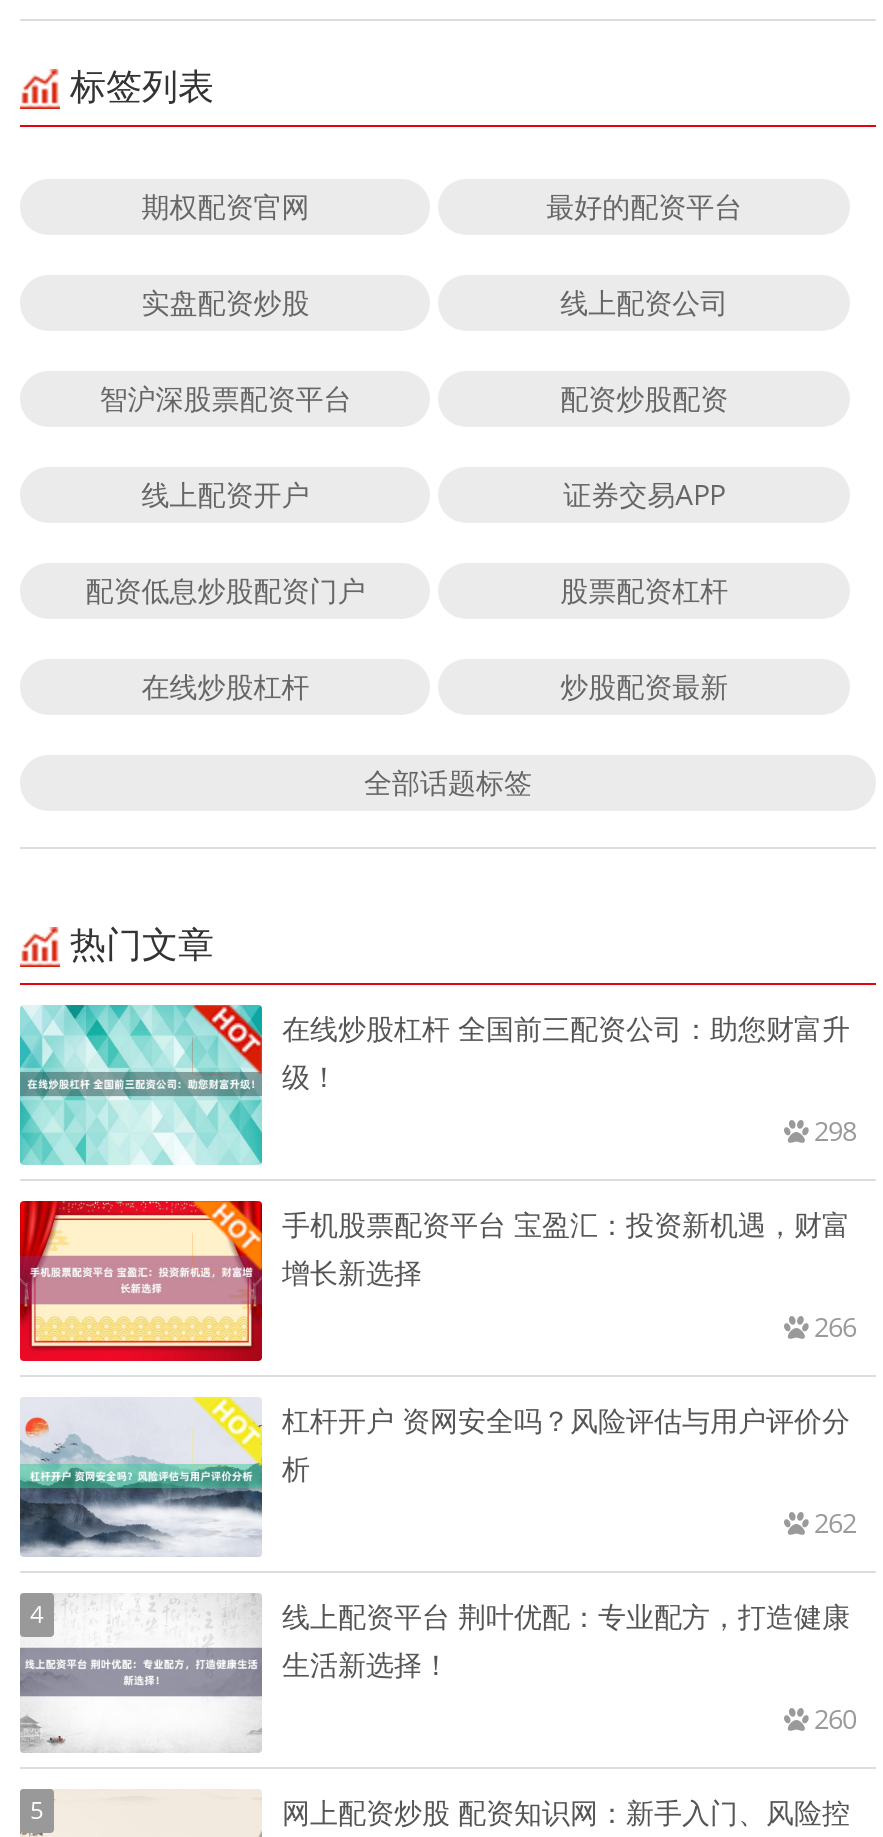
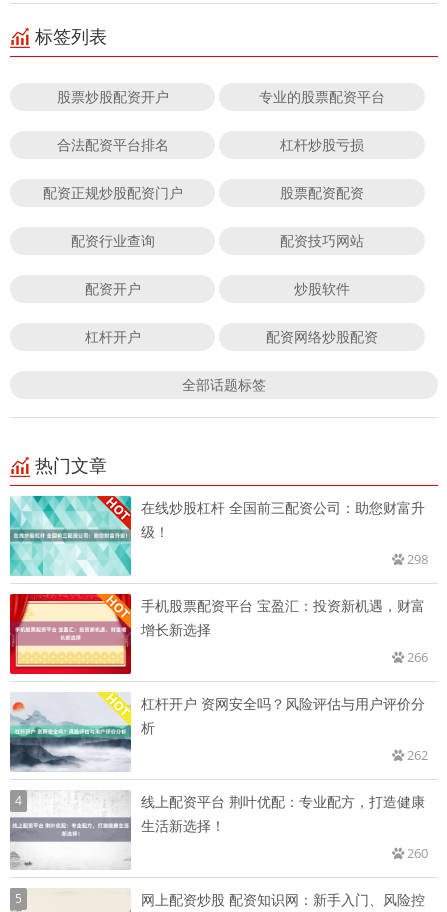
- 期权配资官网
- 最好的配资平台
+ 股票炒股配资开户
+ 专业的股票配资平台

- 实盘配资炒股
- 线上配资公司
+ 合法配资平台排名
+ 杠杆炒股亏损

- 智沪深股票配资平台
- 配资炒股配资
+ 配资正规炒股配资门户
+ 股票配资配资

- 线上配资开户
- 证券交易APP
+ 配资行业查询
+ 配资技巧网站

- 配资低息炒股配资门户
- 股票配资杠杆
+ 配资开户
+ 炒股软件

- 在线炒股杠杆
- 炒股配资最新
+ 杠杆开户
+ 配资网络炒股配资
